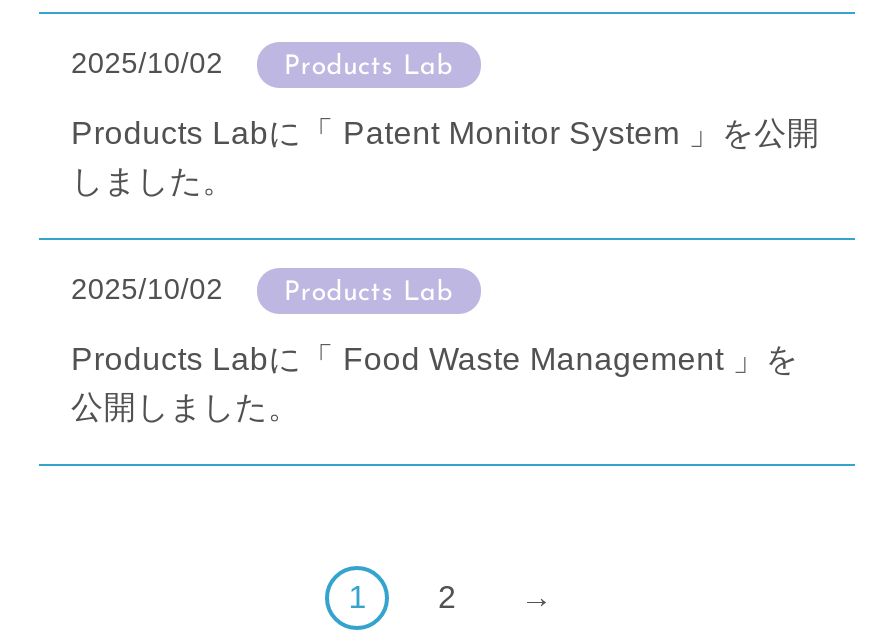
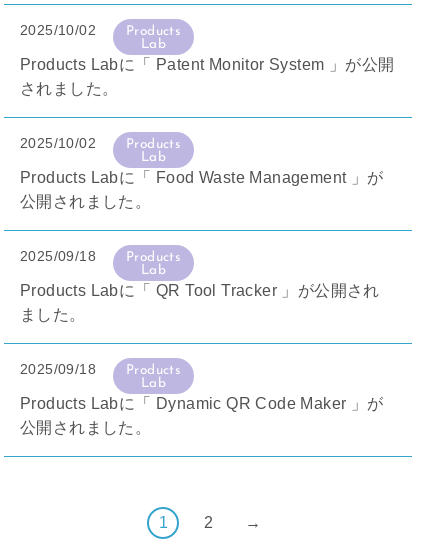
- Products Lab
- Products Labに「 Patent Monitor System 」を公開
- しました。
+ Products
+ Lab
+ Products Labに「 Patent Monitor System 」が公開
+ されました。

- Products Lab
- Products Labに「 Food Waste Management 」を
- 公開しました。
+ Products
+ Lab
+ Products Labに「 Food Waste Management 」が
+ 公開されました。
+ 2025/09/18
+ Products
+ Lab
+ Products Labに「 QR Tool Tracker 」が公開され
+ ました。
+ 2025/09/18
+ Products
+ Lab
+ Products Labに「 Dynamic QR Code Maker 」が
+ 公開されました。
